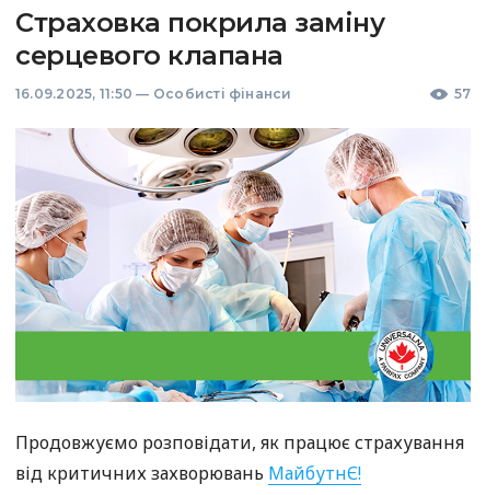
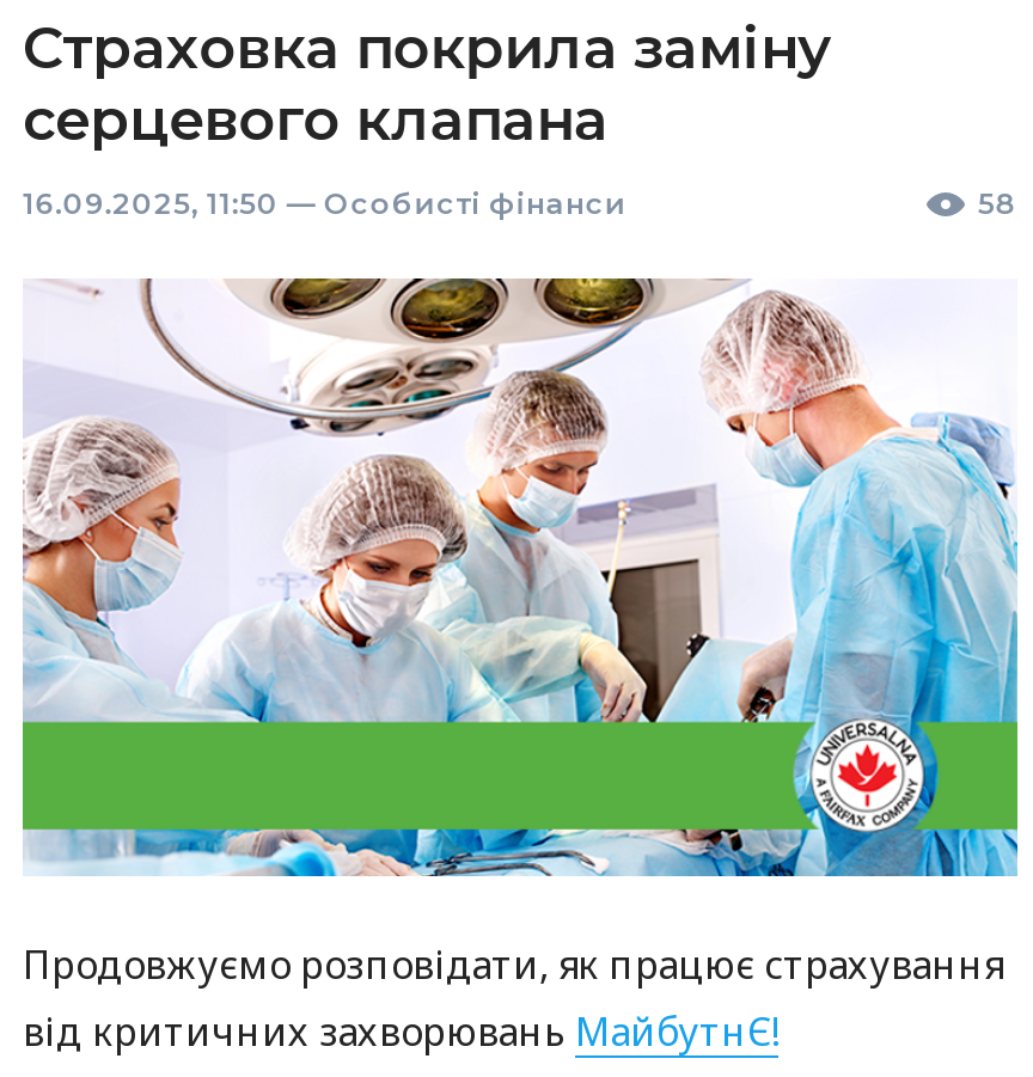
- 57
+ 58
